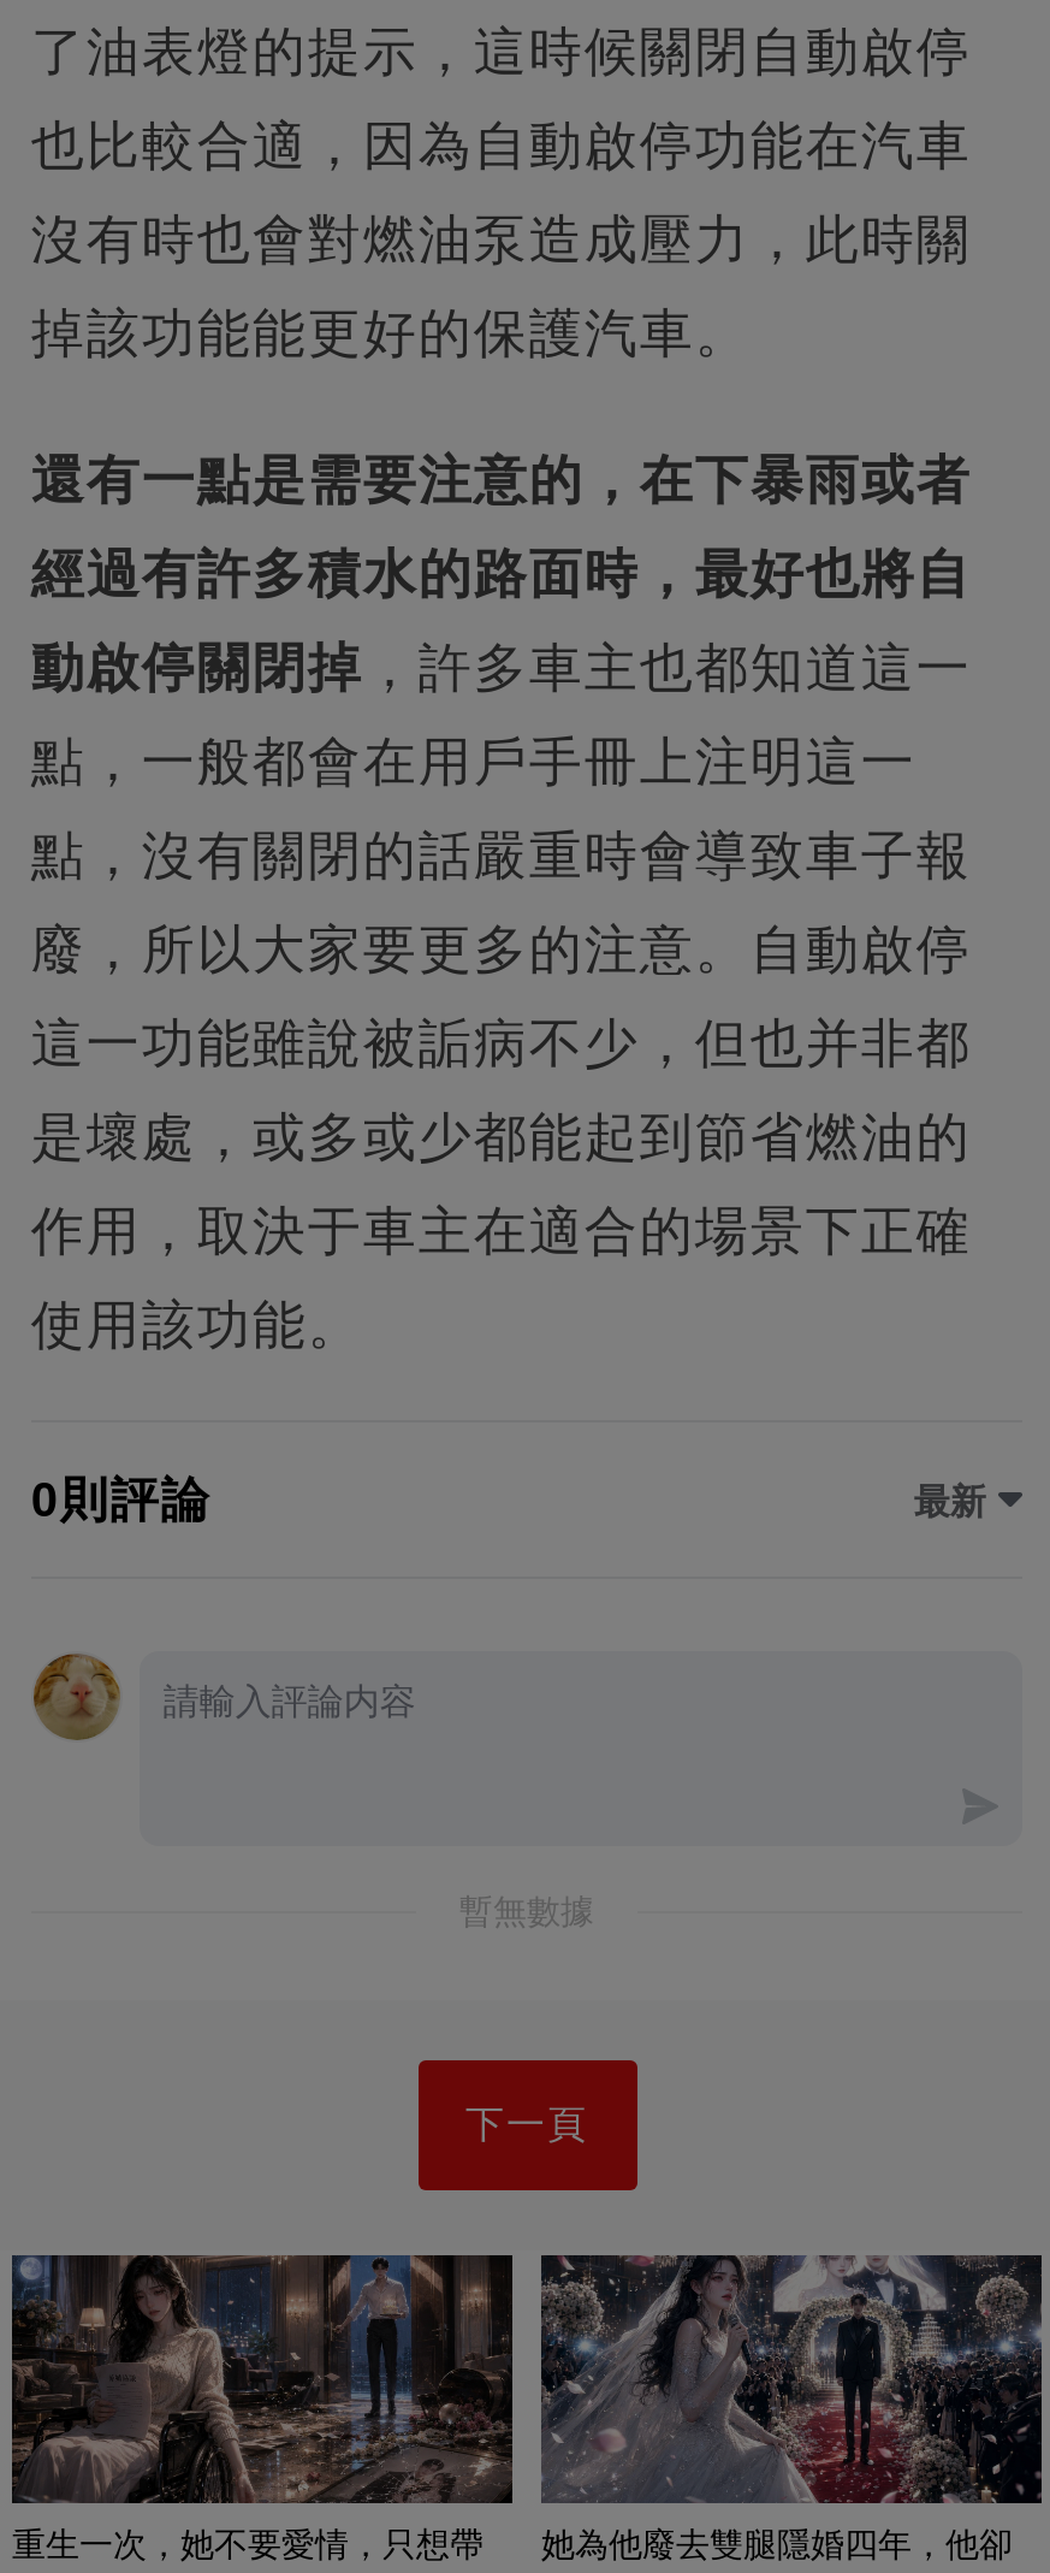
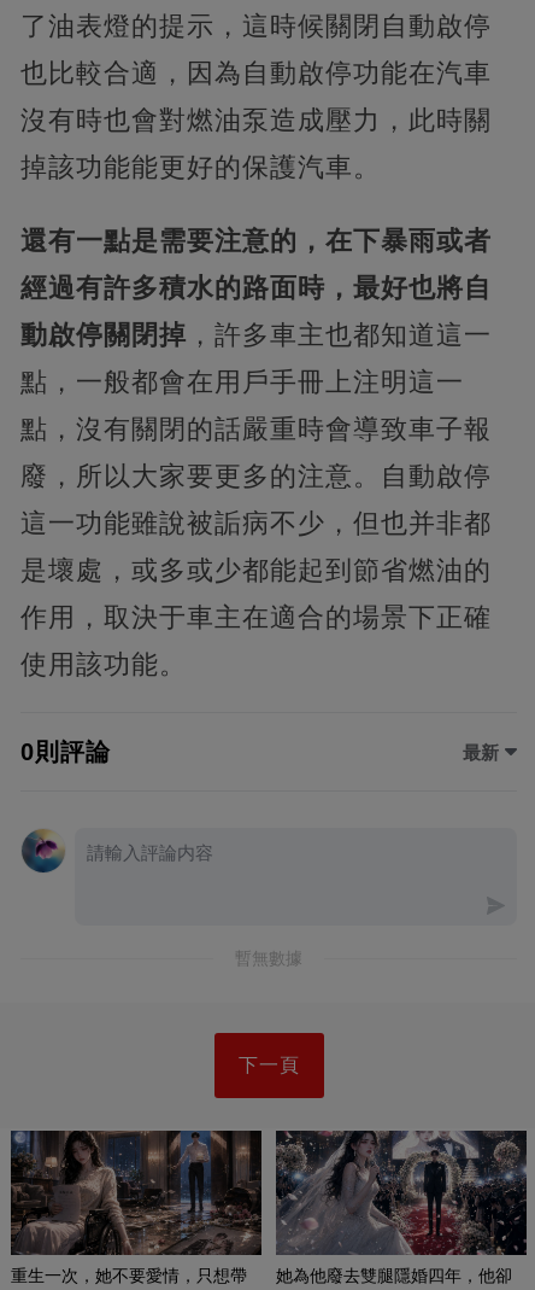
- [image]
+ [image]
